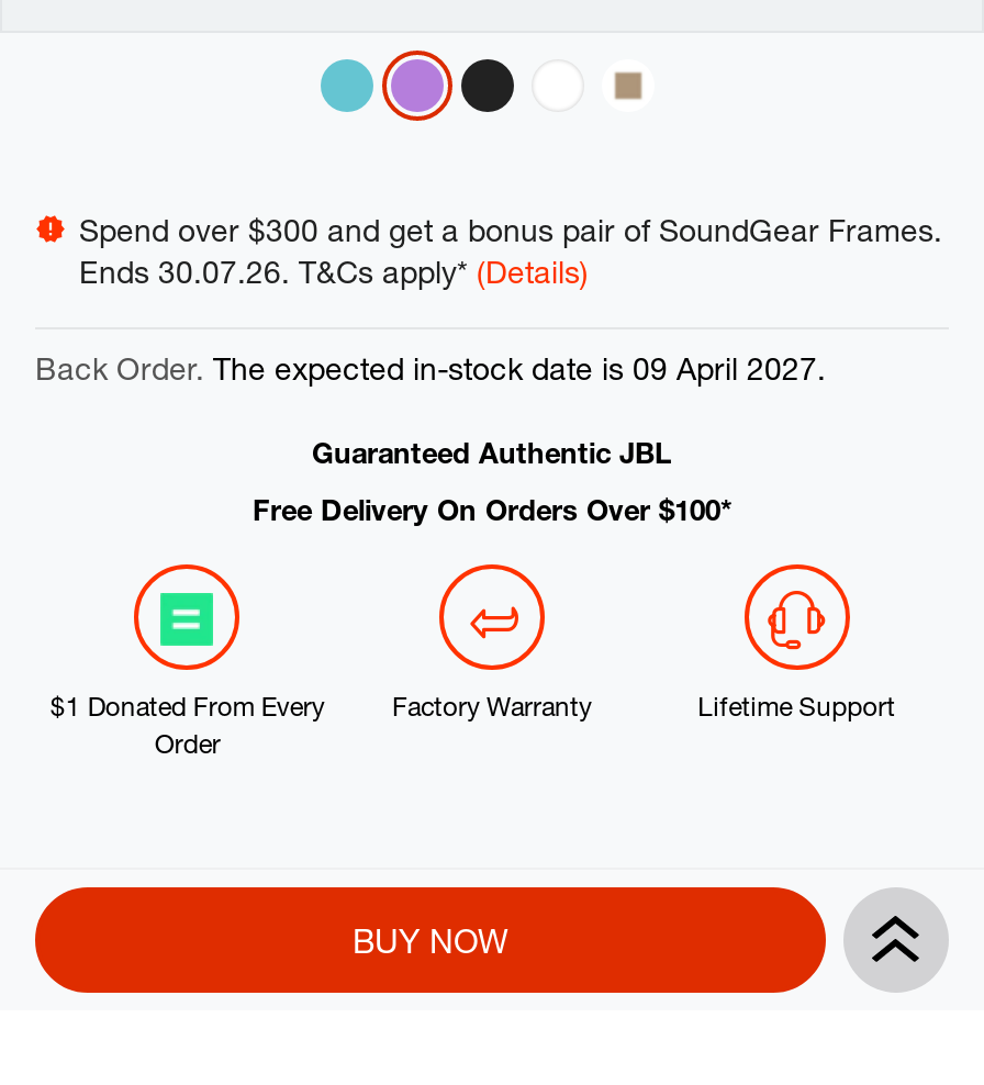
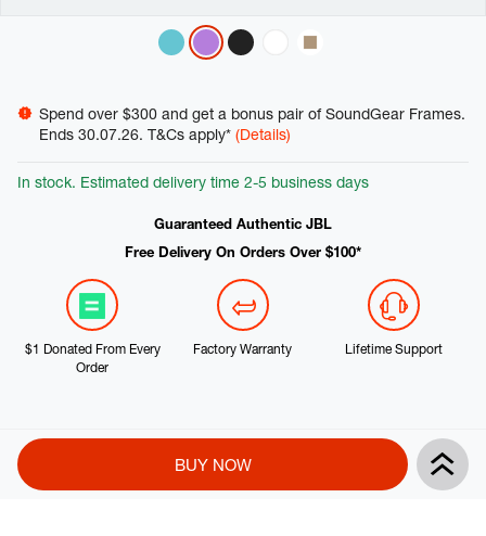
- Back Order. The expected in-stock date is 09 April 2027.
+ In stock. Estimated delivery time 2-5 business days
